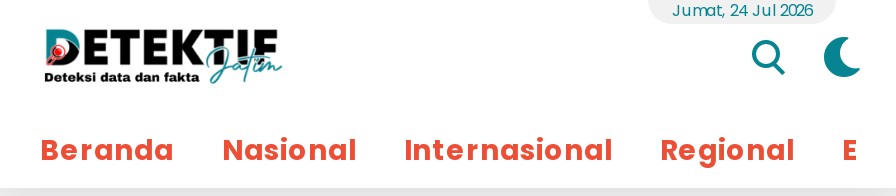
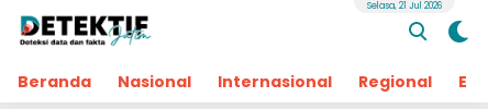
- Jumat, 24 Jul 2026
+ Selasa, 21 Jul 2026
